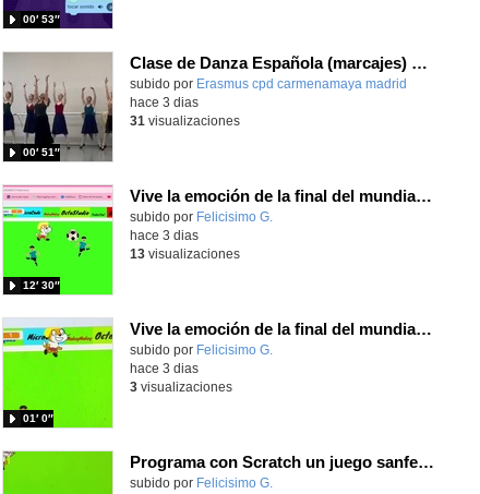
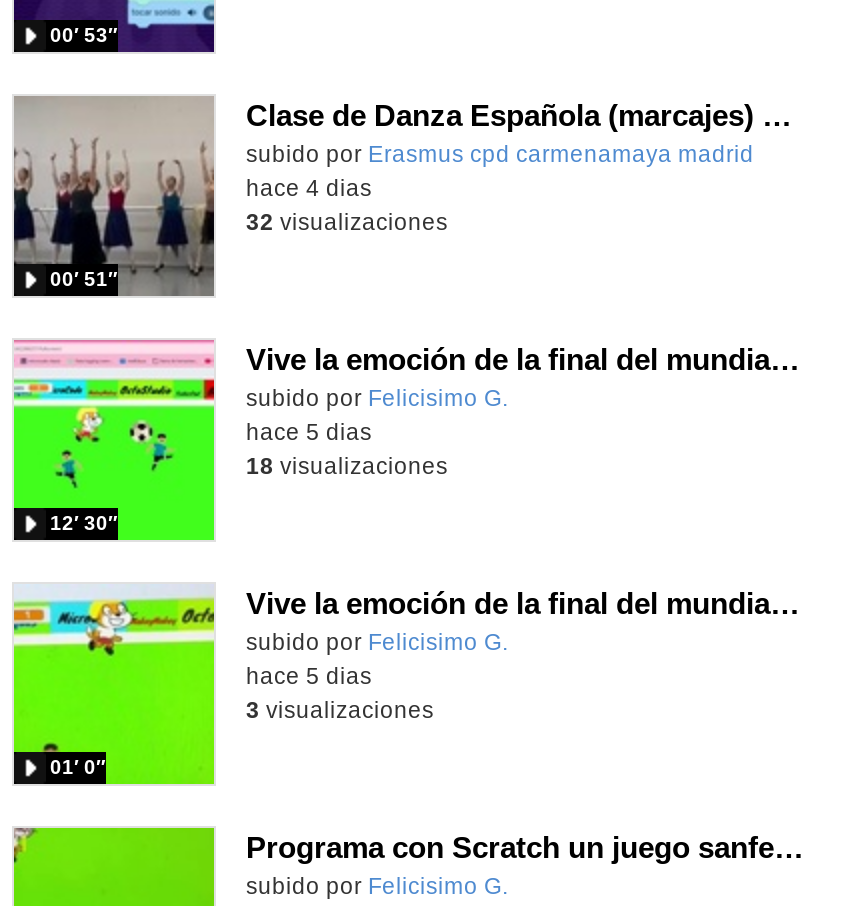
- hace 3 dias
+ hace 4 dias

- 31 visualizaciones
+ 32 visualizaciones

- hace 3 dias
+ hace 5 dias

- 13 visualizaciones
+ 18 visualizaciones

- hace 3 dias
+ hace 5 dias
